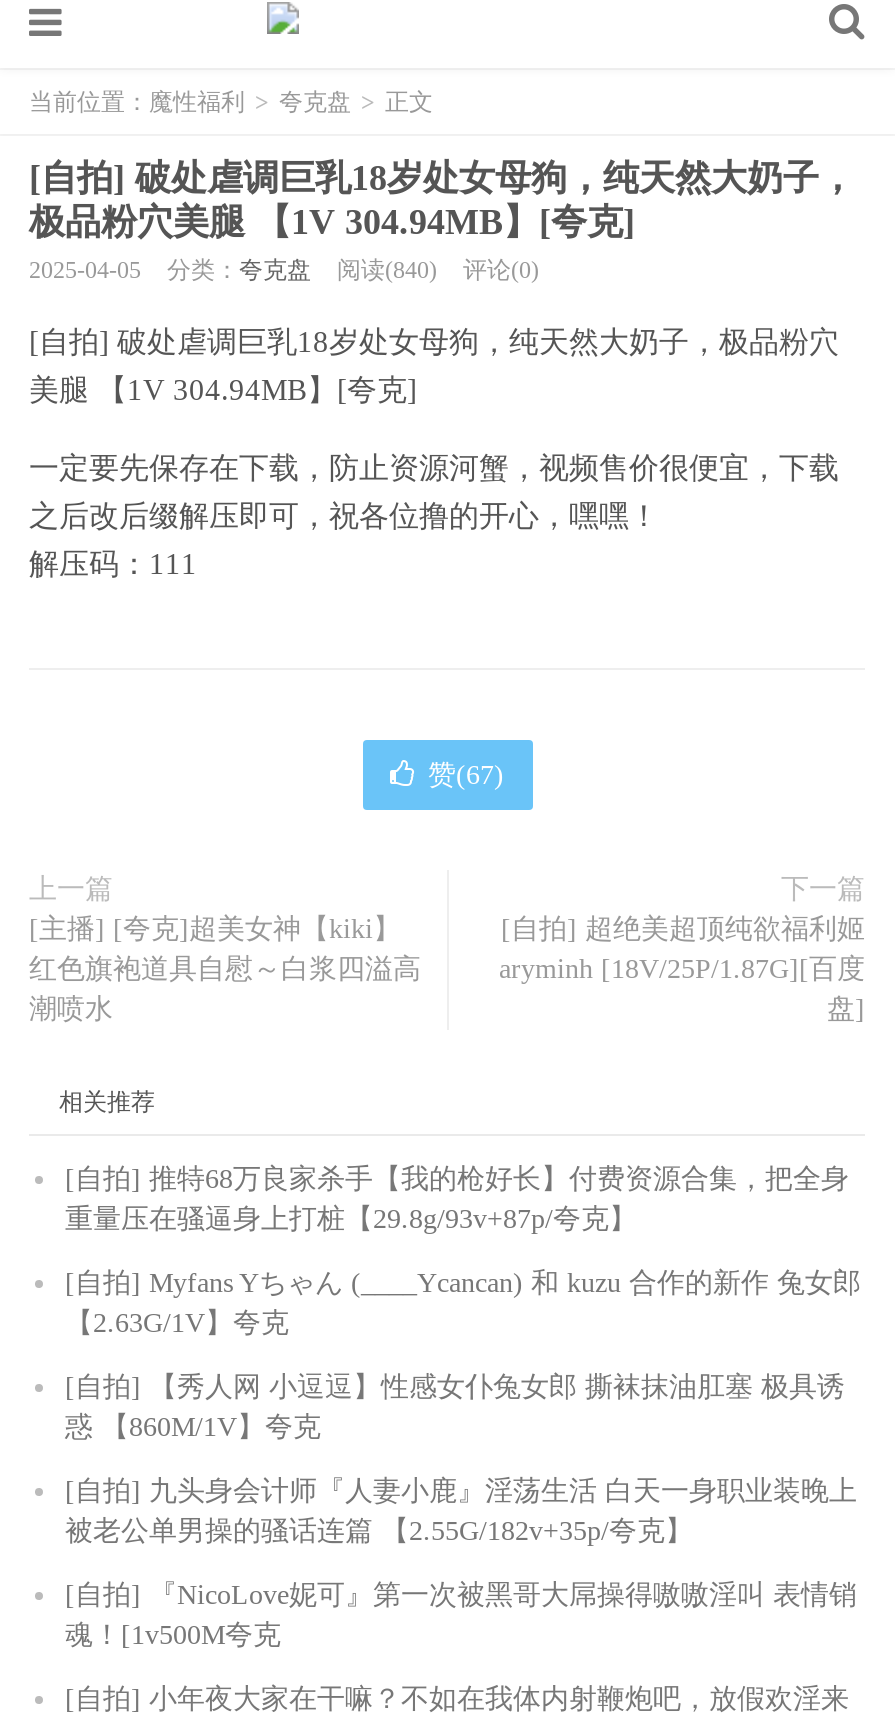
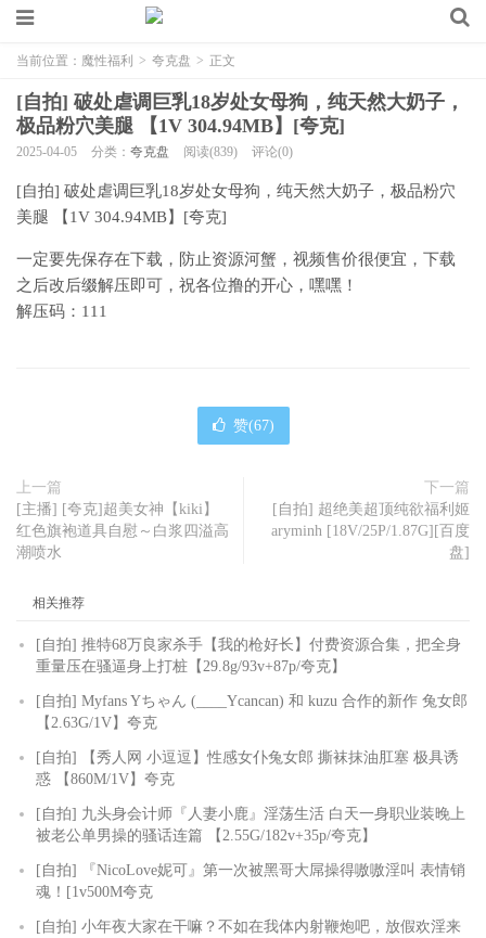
- 2025-04-05 分类：夸克盘 阅读(840) 评论(0)
+ 2025-04-05 分类：夸克盘 阅读(839) 评论(0)
